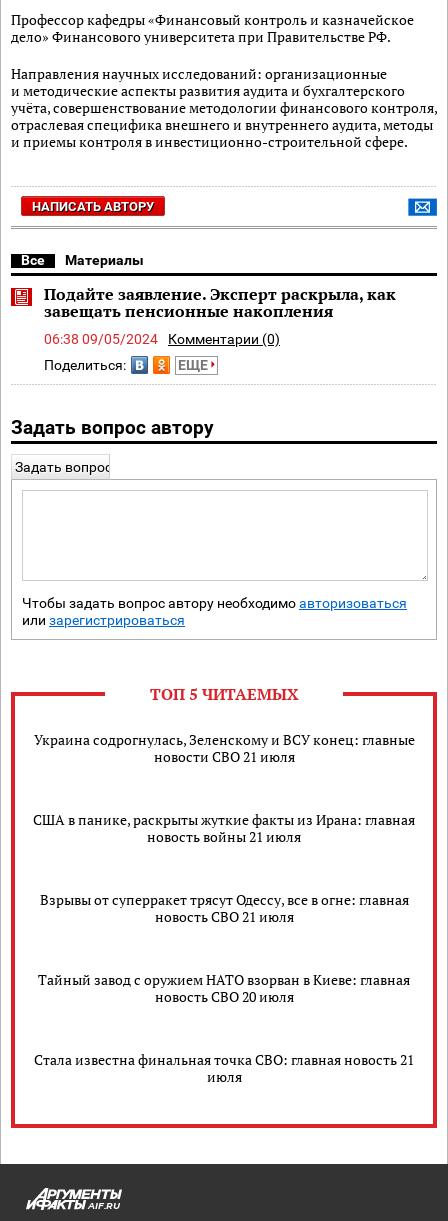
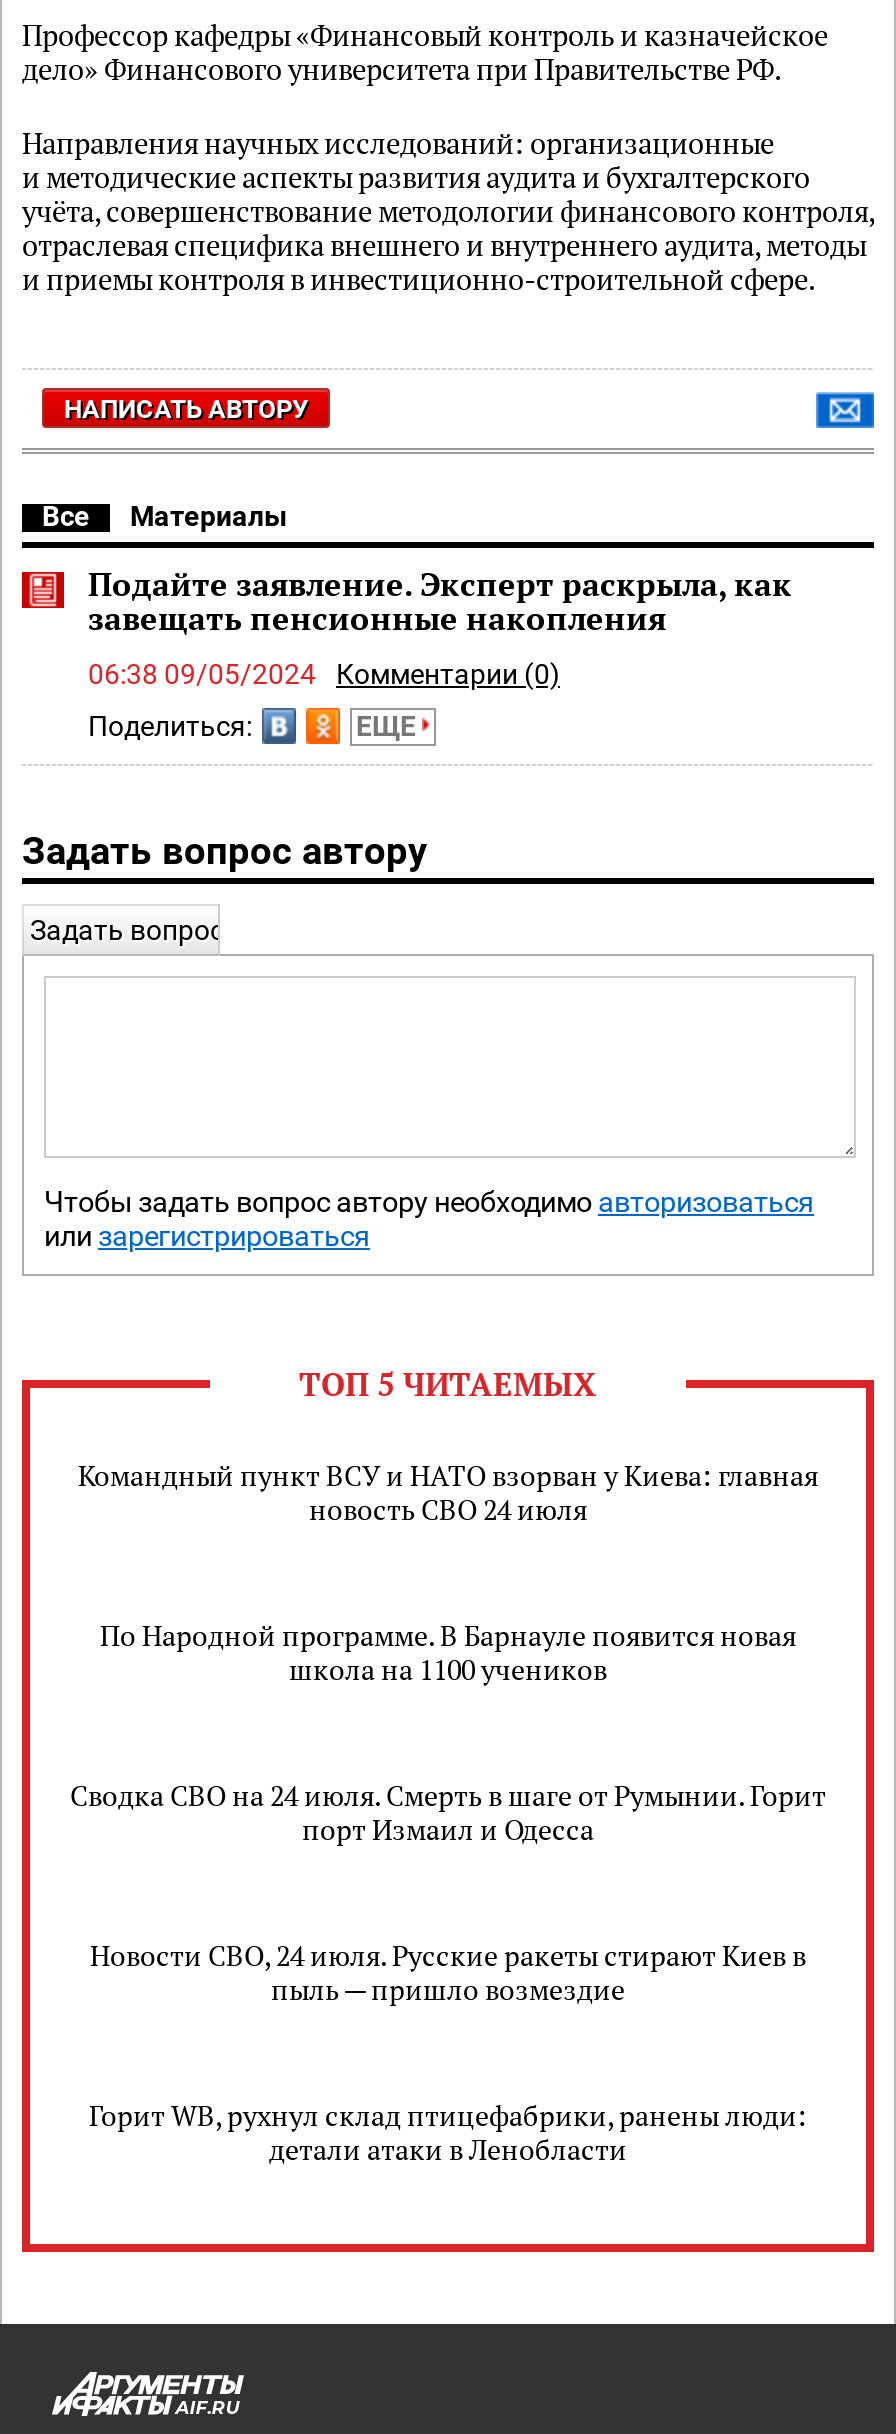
- Украина содрогнулась, Зеленскому и ВСУ конец: главные
- новости СВО 21 июля
+ Командный пункт ВСУ и НАТО взорван у Киева: главная
+ новость СВО 24 июля

- США в панике, раскрыты жуткие факты из Ирана: главная
- новость войны 21 июля
+ По Народной программе. В Барнауле появится новая
+ школа на 1100 учеников

- Взрывы от суперракет трясут Одессу, все в огне: главная
- новость СВО 21 июля
+ Сводка СВО на 24 июля. Смерть в шаге от Румынии. Горит
+ порт Измаил и Одесса

- Тайный завод с оружием НАТО взорван в Киеве: главная
- новость СВО 20 июля
+ Новости СВО, 24 июля. Русские ракеты стирают Киев в
+ пыль — пришло возмездие

- Стала известна финальная точка СВО: главная новость 21
- июля
+ Горит WB, рухнул склад птицефабрики, ранены люди:
+ детали атаки в Ленобласти
